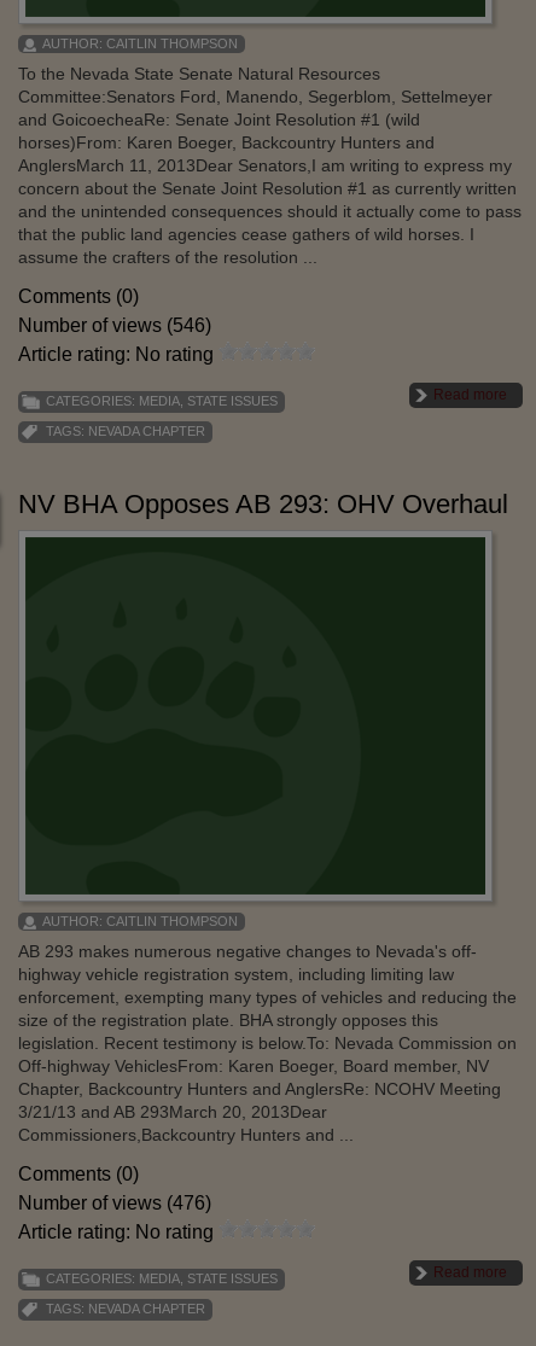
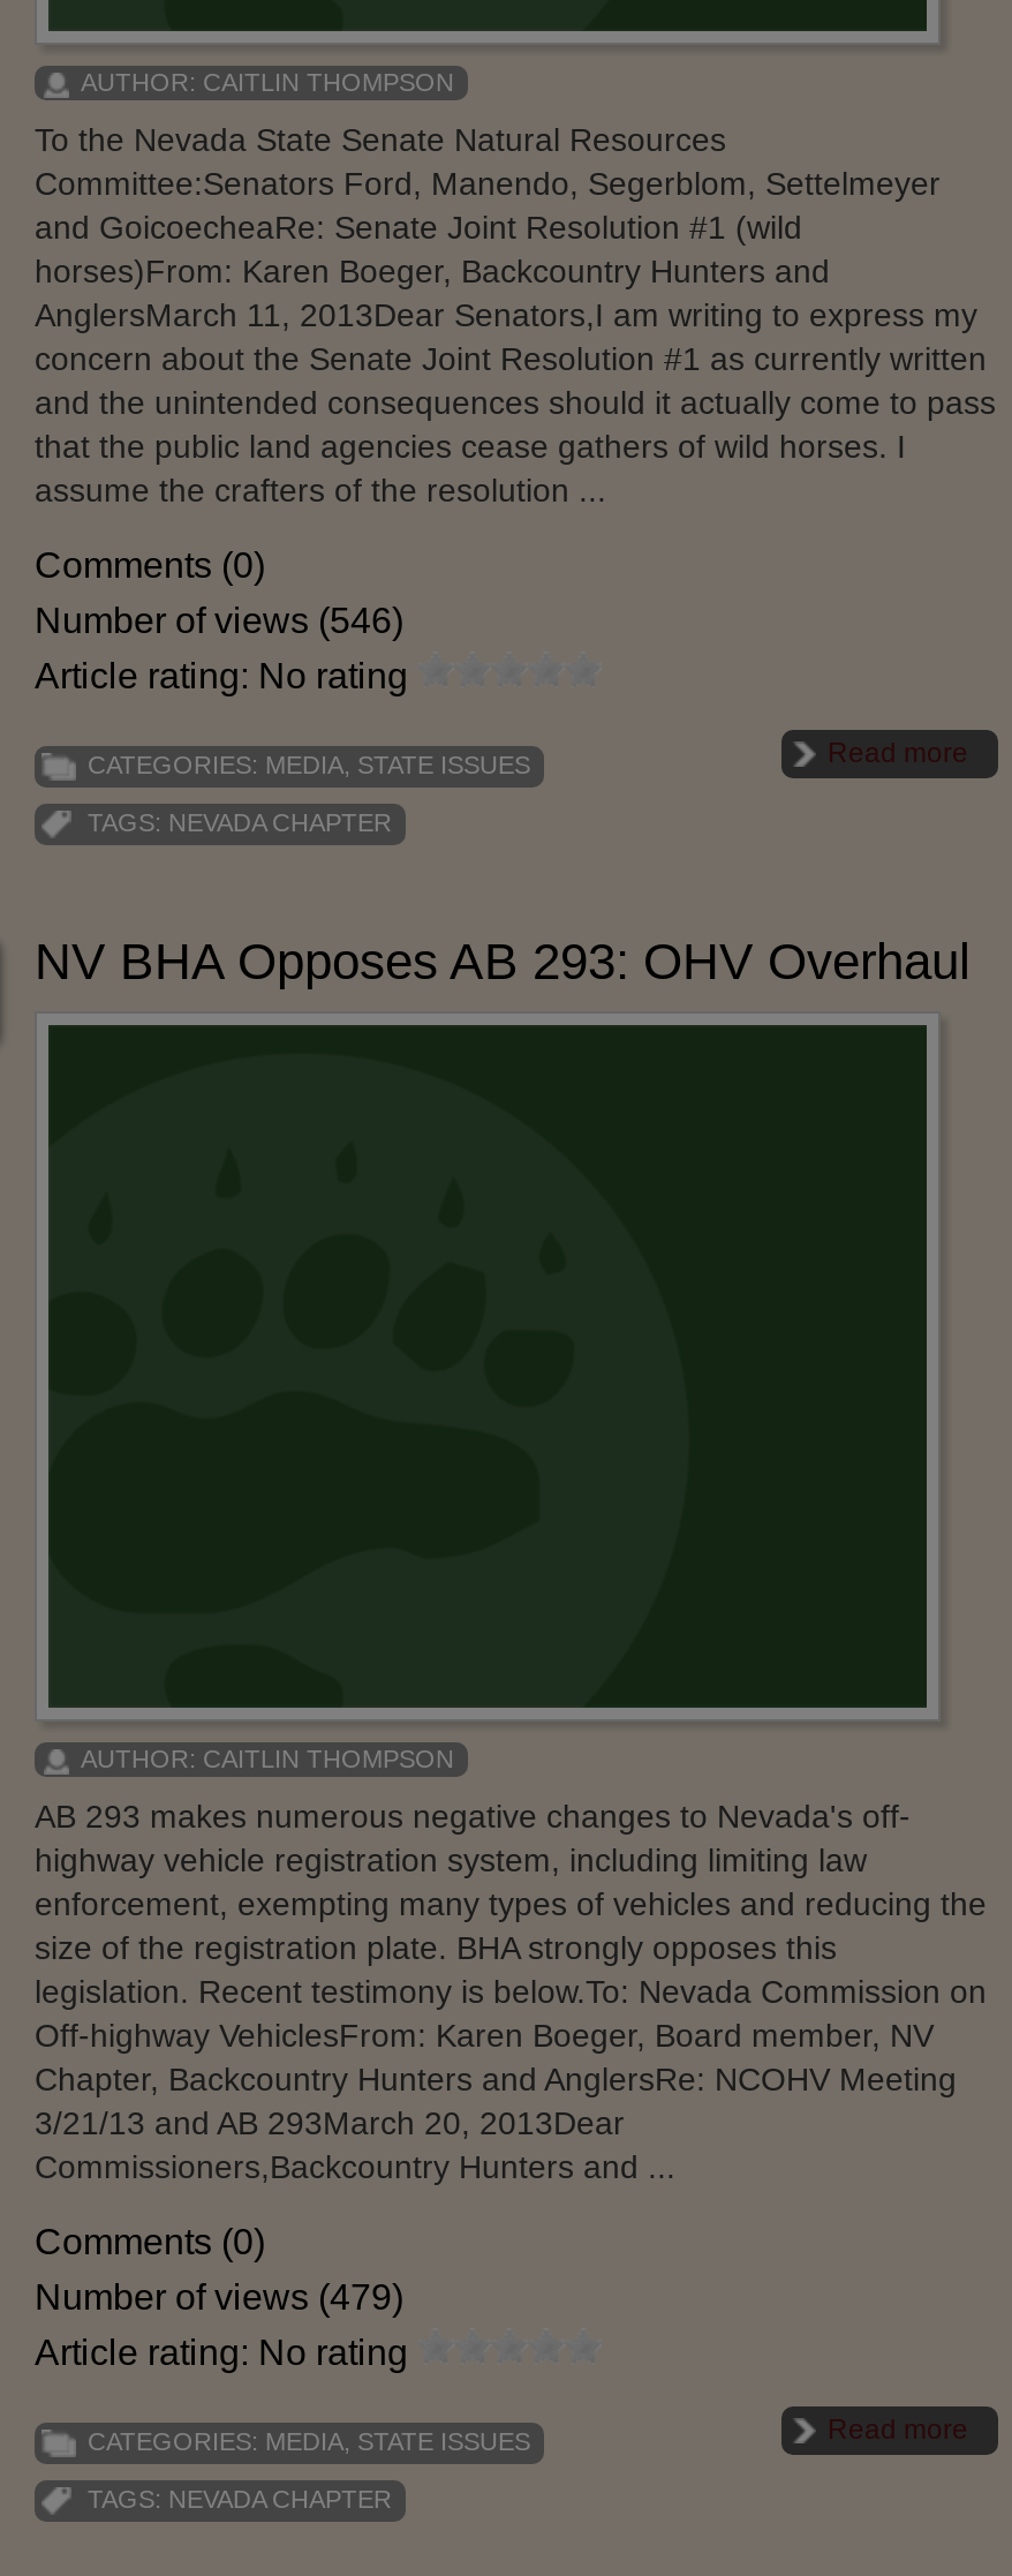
- Number of views (476)
+ Number of views (479)
